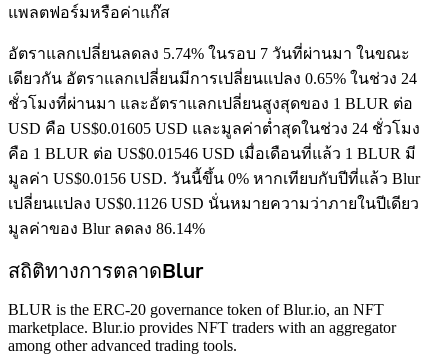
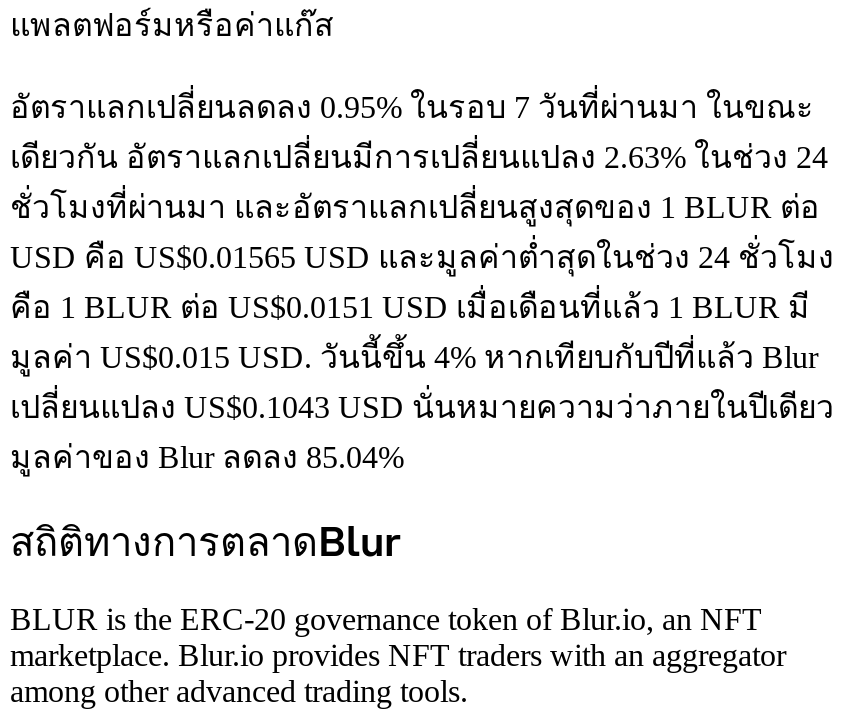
- อัตราแลกเปลี่ยนลดลง 5.74% ในรอบ 7 วันที่ผ่านมา ในขณะ
+ อัตราแลกเปลี่ยนลดลง 0.95% ในรอบ 7 วันที่ผ่านมา ในขณะ

- เดียวกัน อัตราแลกเปลี่ยนมีการเปลี่ยนแปลง 0.65% ในช่วง 24
+ เดียวกัน อัตราแลกเปลี่ยนมีการเปลี่ยนแปลง 2.63% ในช่วง 24

- USD คือ US$0.01605 USD และมูลค่าต่ำสุดในช่วง 24 ชั่วโมง
+ USD คือ US$0.01565 USD และมูลค่าต่ำสุดในช่วง 24 ชั่วโมง

- คือ 1 BLUR ต่อ US$0.01546 USD เมื่อเดือนที่แล้ว 1 BLUR มี
+ คือ 1 BLUR ต่อ US$0.0151 USD เมื่อเดือนที่แล้ว 1 BLUR มี

- มูลค่า US$0.0156 USD. วันนี้ขึ้น 0% หากเทียบกับปีที่แล้ว Blur
+ มูลค่า US$0.015 USD. วันนี้ขึ้น 4% หากเทียบกับปีที่แล้ว Blur

- เปลี่ยนแปลง US$0.1126 USD นั่นหมายความว่าภายในปีเดียว
+ เปลี่ยนแปลง US$0.1043 USD นั่นหมายความว่าภายในปีเดียว

- มูลค่าของ Blur ลดลง 86.14%
+ มูลค่าของ Blur ลดลง 85.04%
